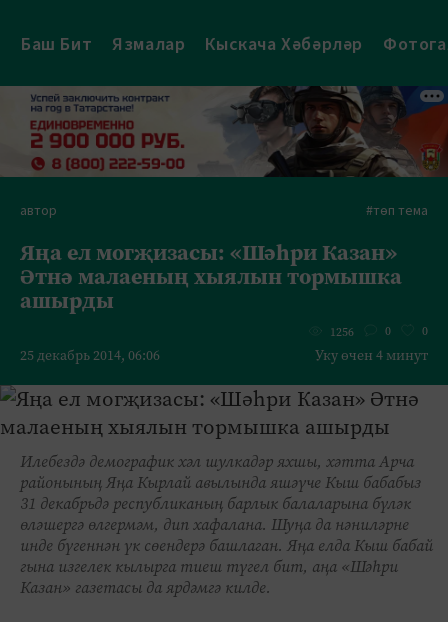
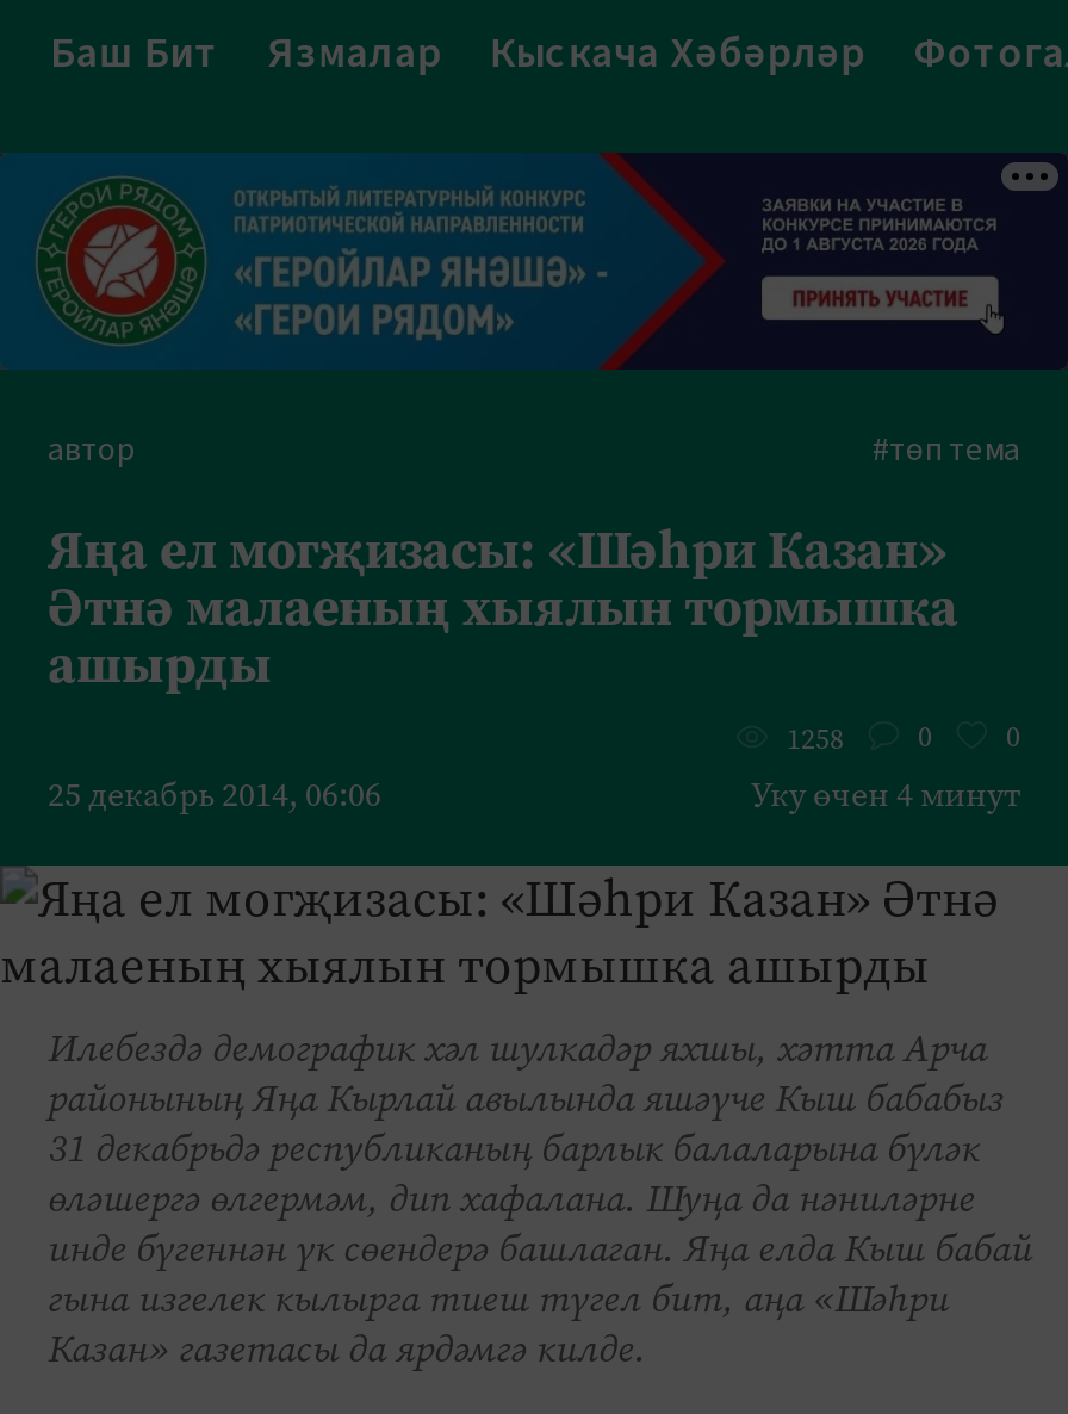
- [image]
+ [image]

- 1256 0 0
+ 1258 0 0
